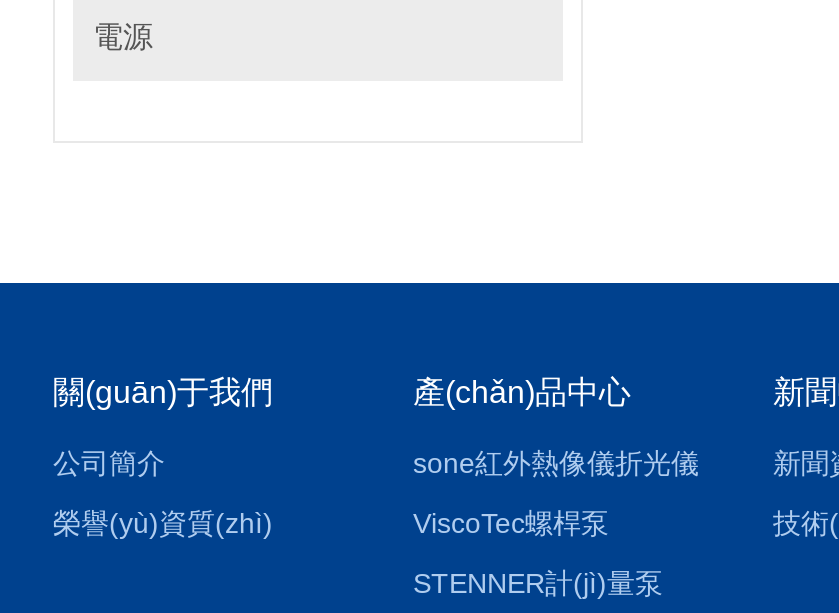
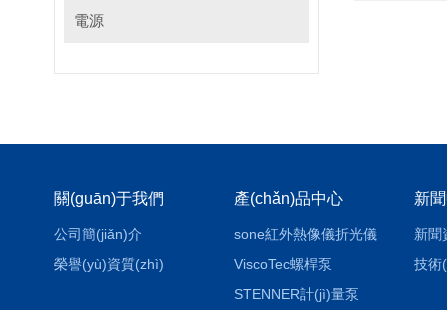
- 公司簡介
+ 公司簡(jiǎn)介
